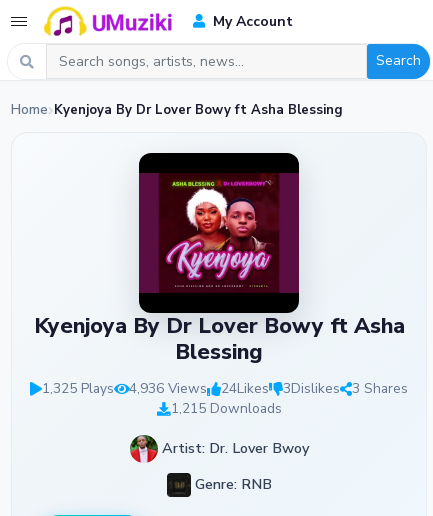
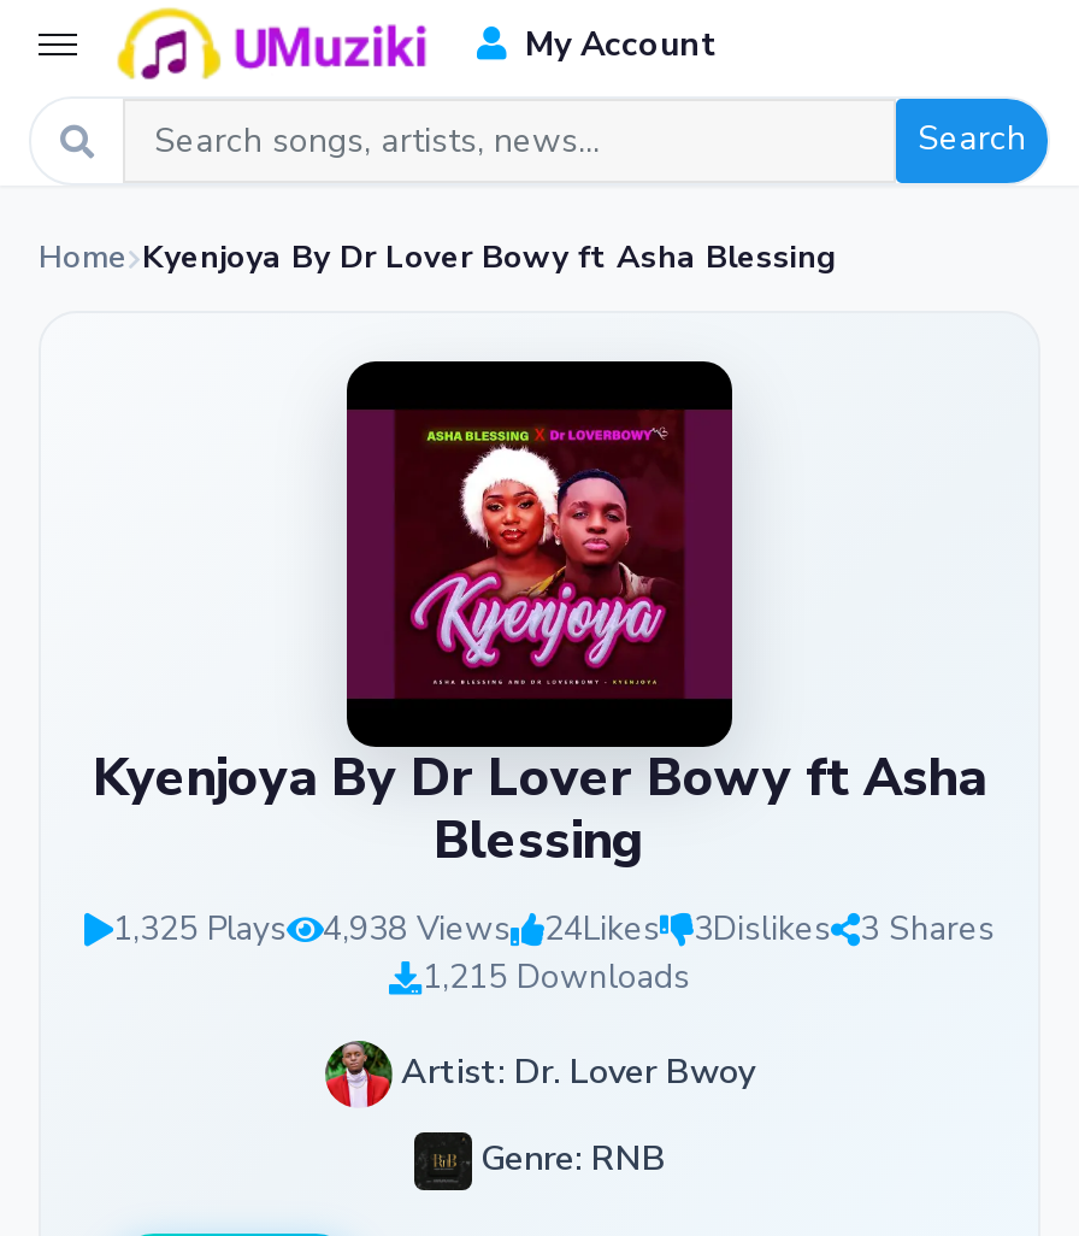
- 1,325 Plays 4,936 Views 24Likes 3Dislikes 3 Shares
+ 1,325 Plays 4,938 Views 24Likes 3Dislikes 3 Shares
